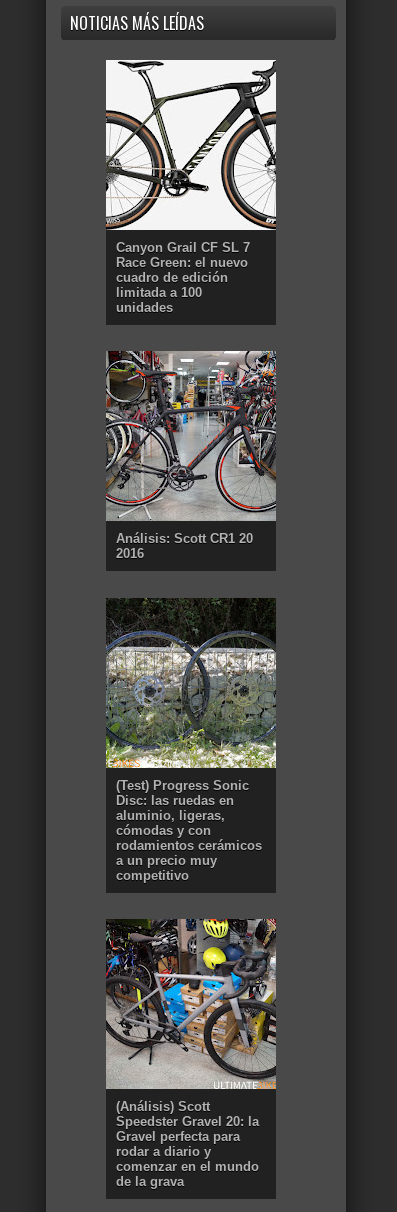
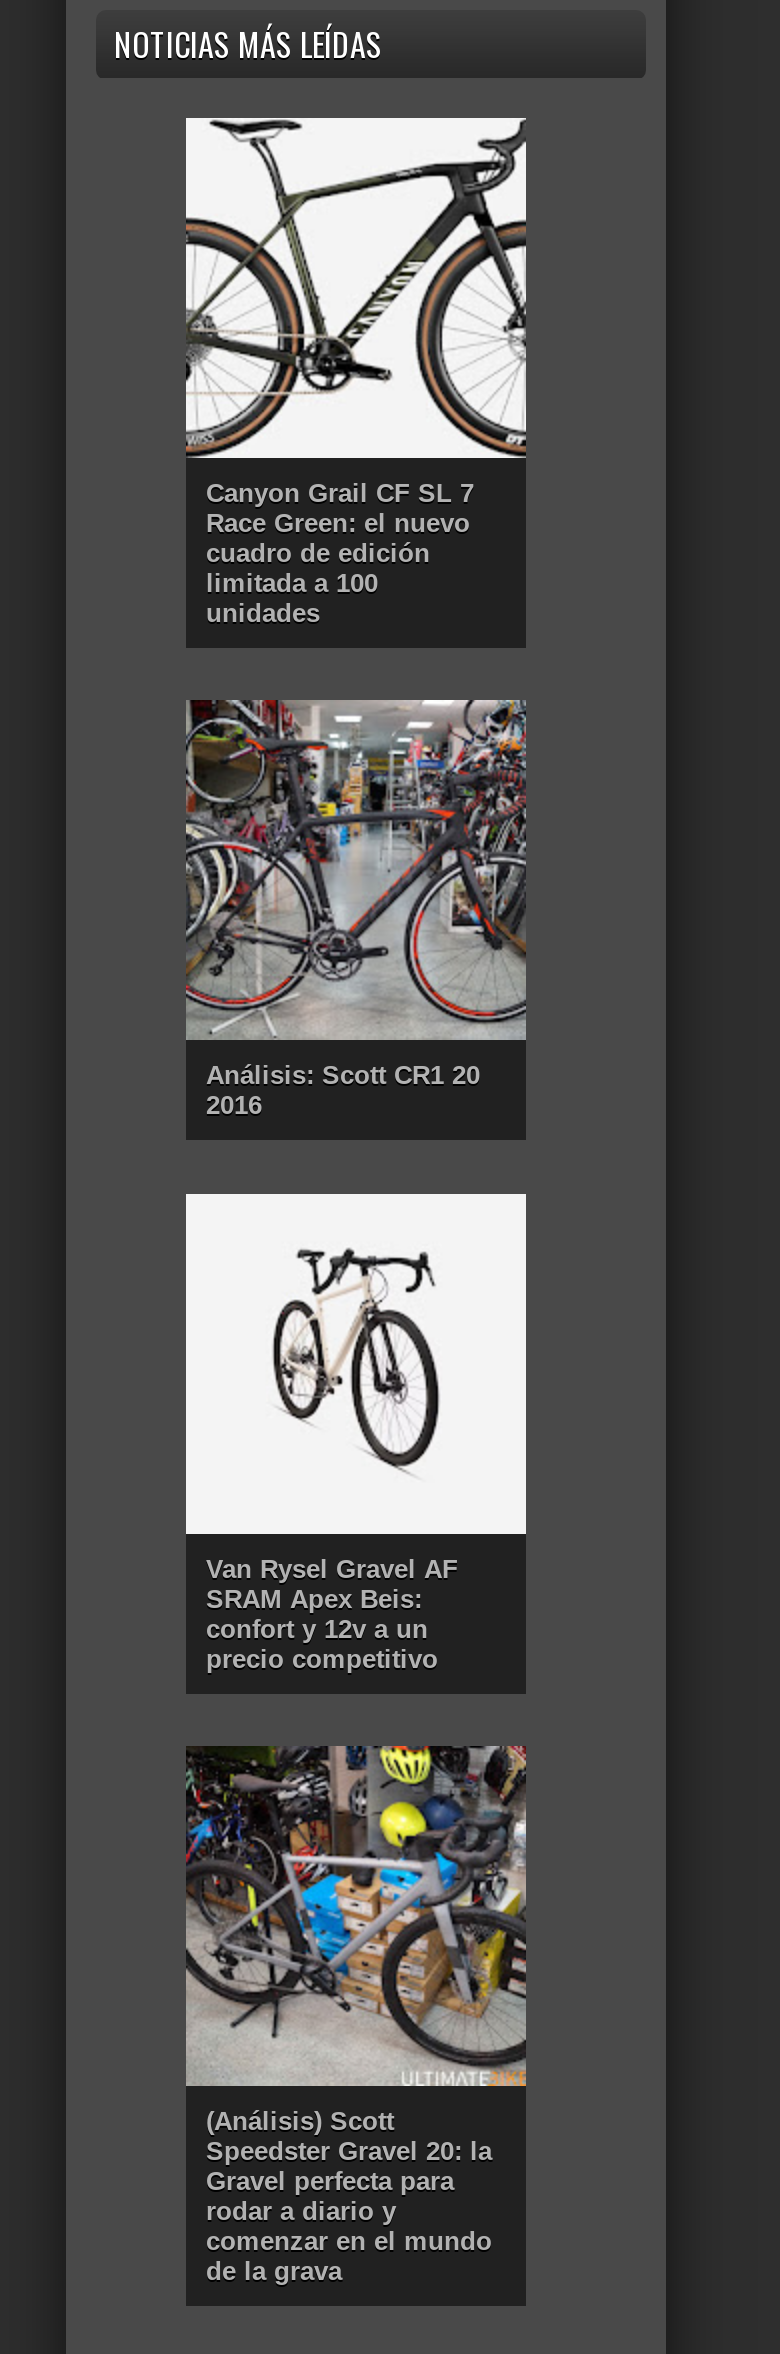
- [image]
- (Test) Progress Sonic
- Disc: las ruedas en
- aluminio, ligeras,
- cómodas y con
- rodamientos cerámicos
- a un precio muy
- competitivo
+ [image]
+ Van Rysel Gravel AF
+ SRAM Apex Beis:
+ confort y 12v a un
+ precio competitivo
